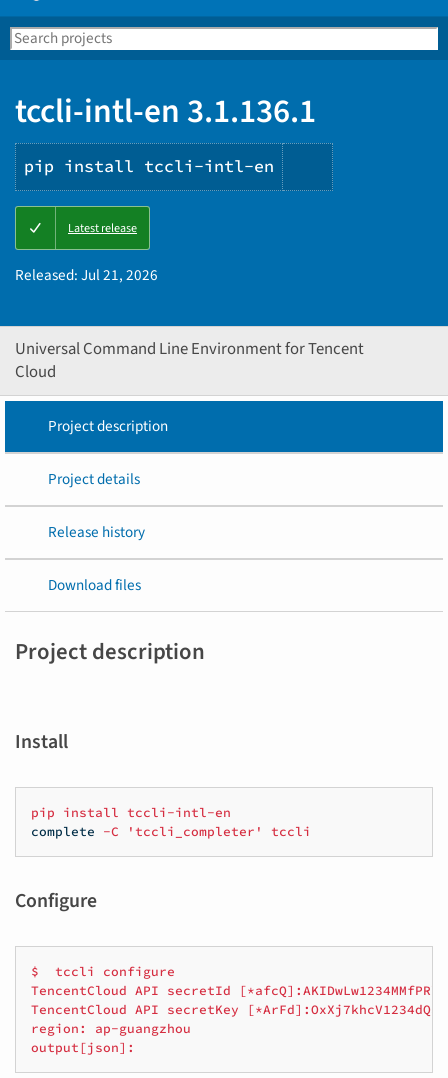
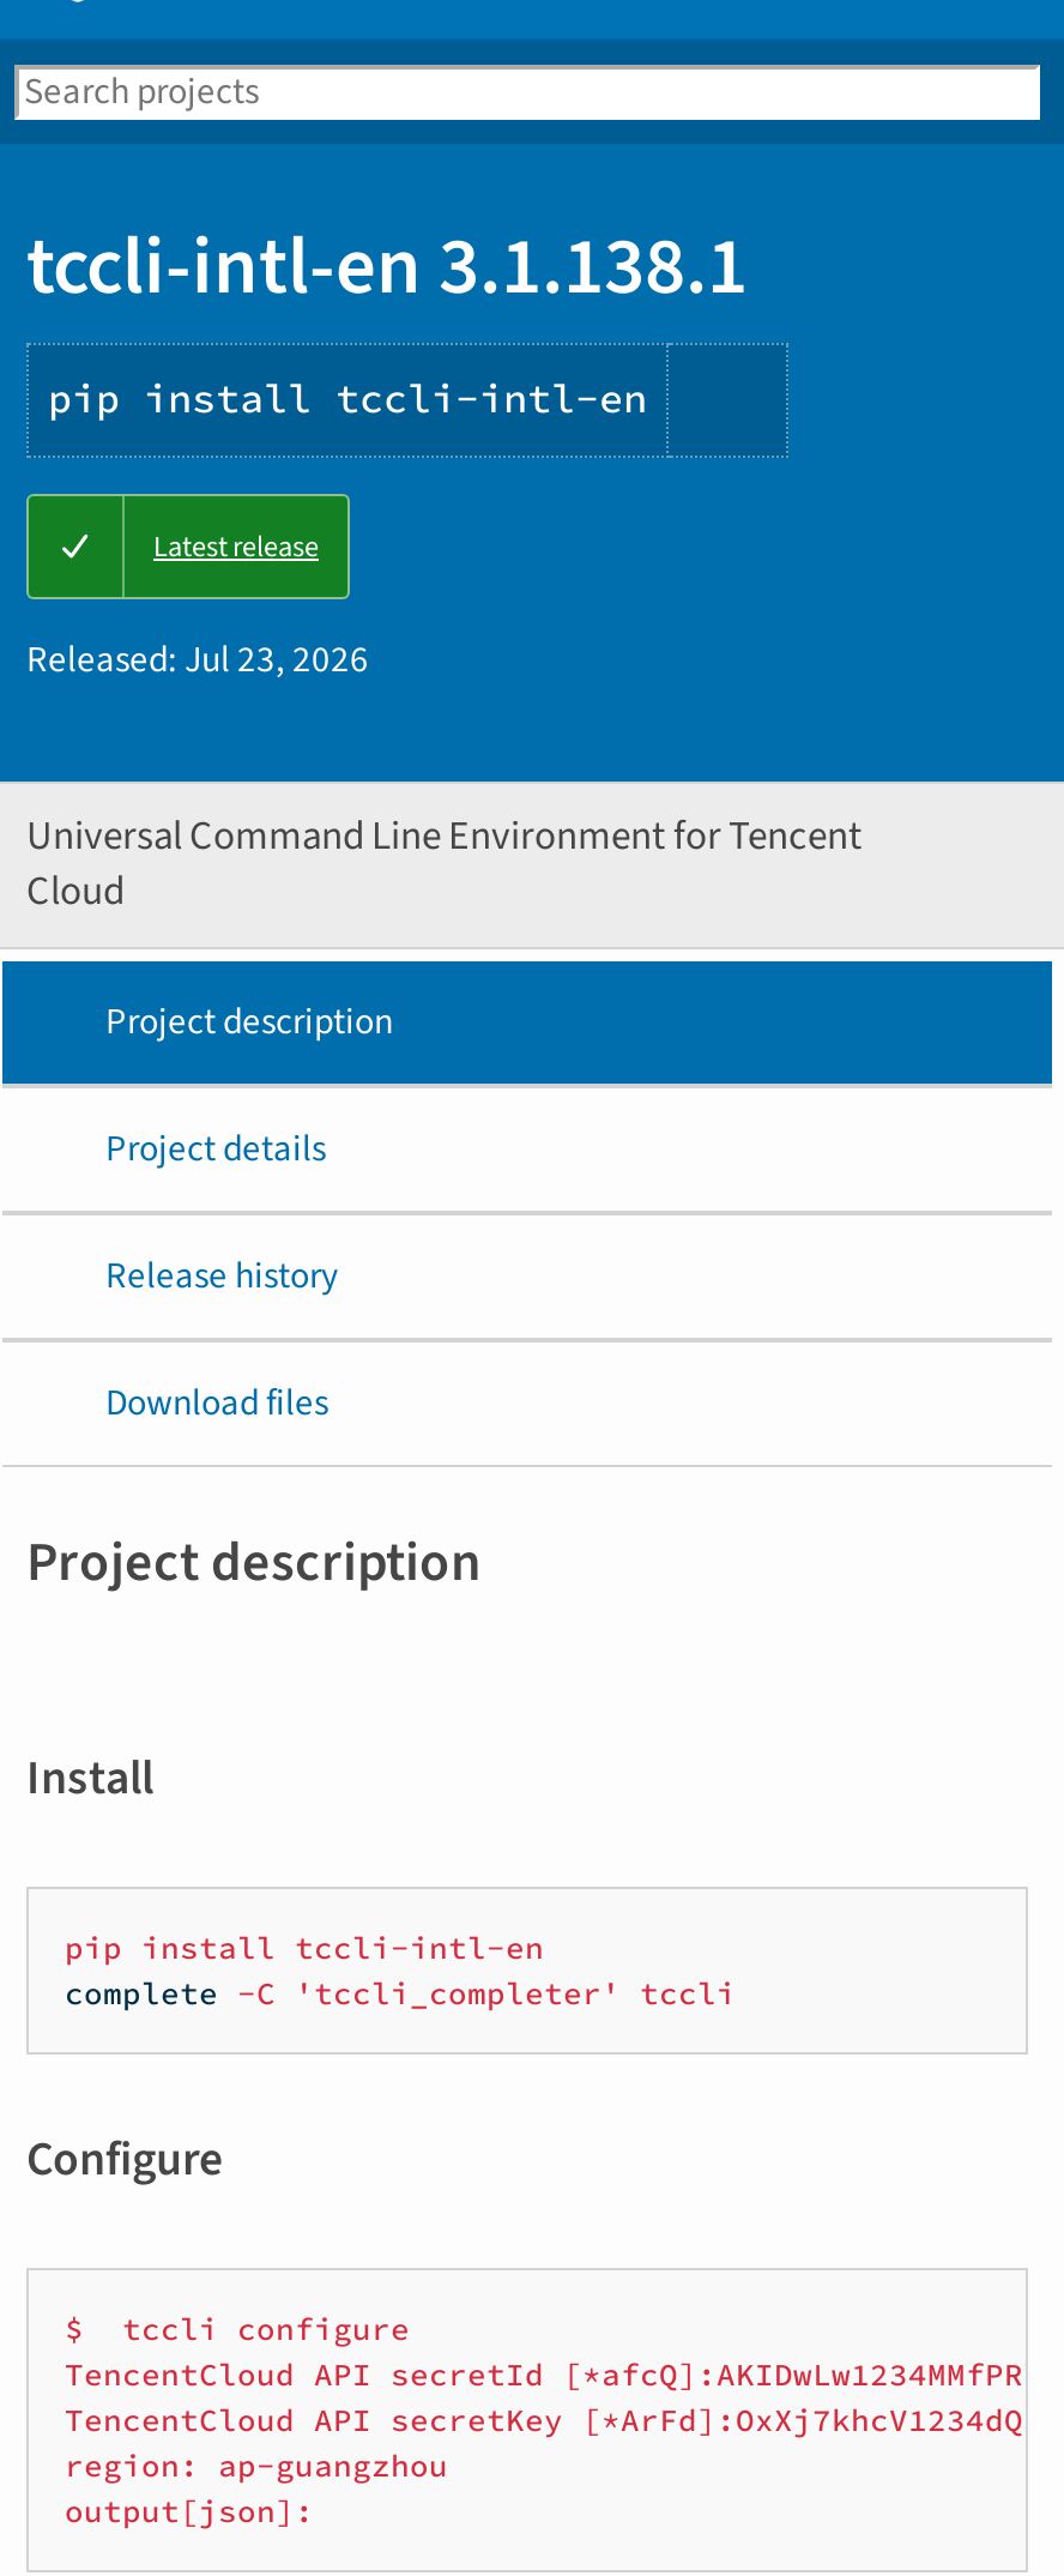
- tccli-intl-en 3.1.136.1
+ tccli-intl-en 3.1.138.1

- Released: Jul 21, 2026
+ Released: Jul 23, 2026
